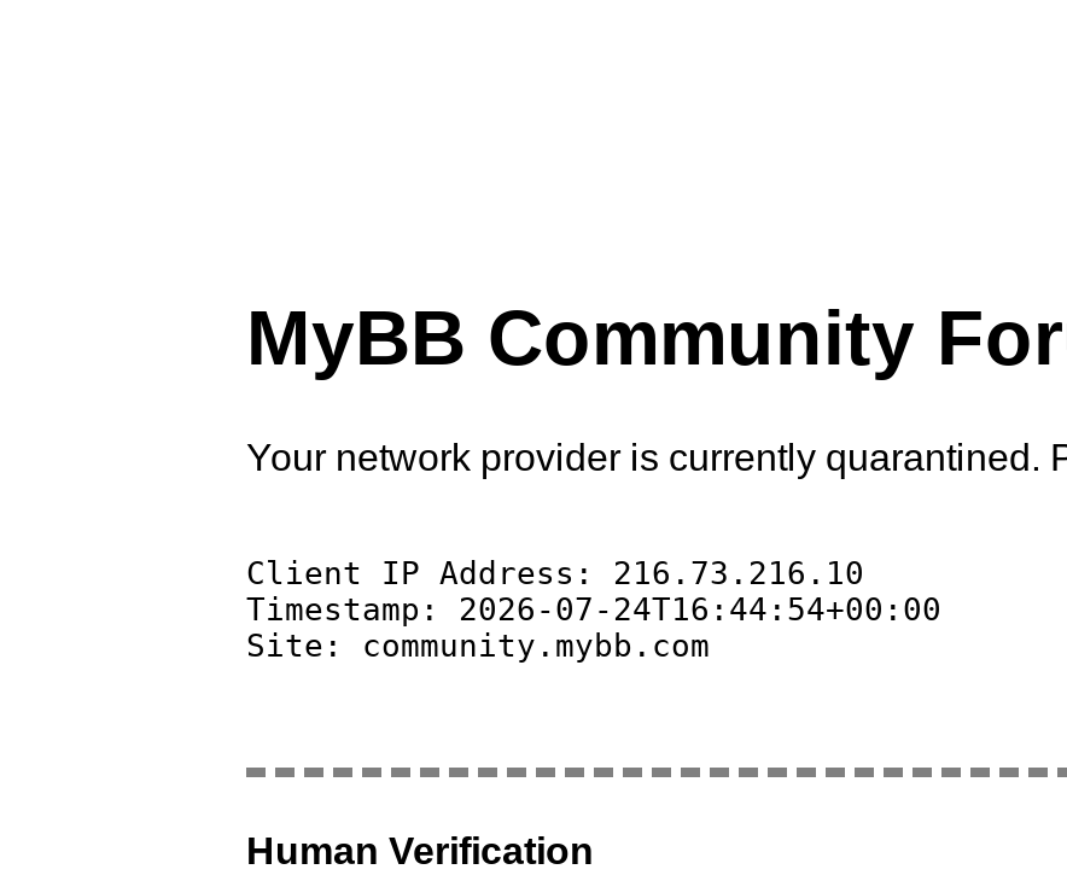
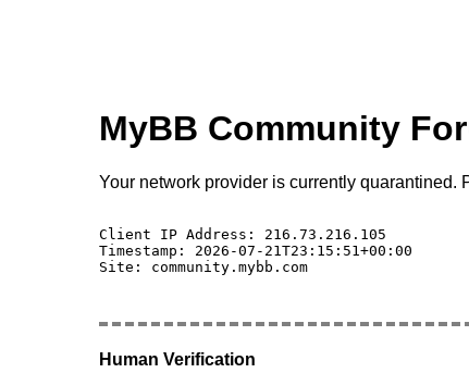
- Client IP Address: 216.73.216.10
+ Client IP Address: 216.73.216.105

- Timestamp: 2026-07-24T16:44:54+00:00
+ Timestamp: 2026-07-21T23:15:51+00:00
